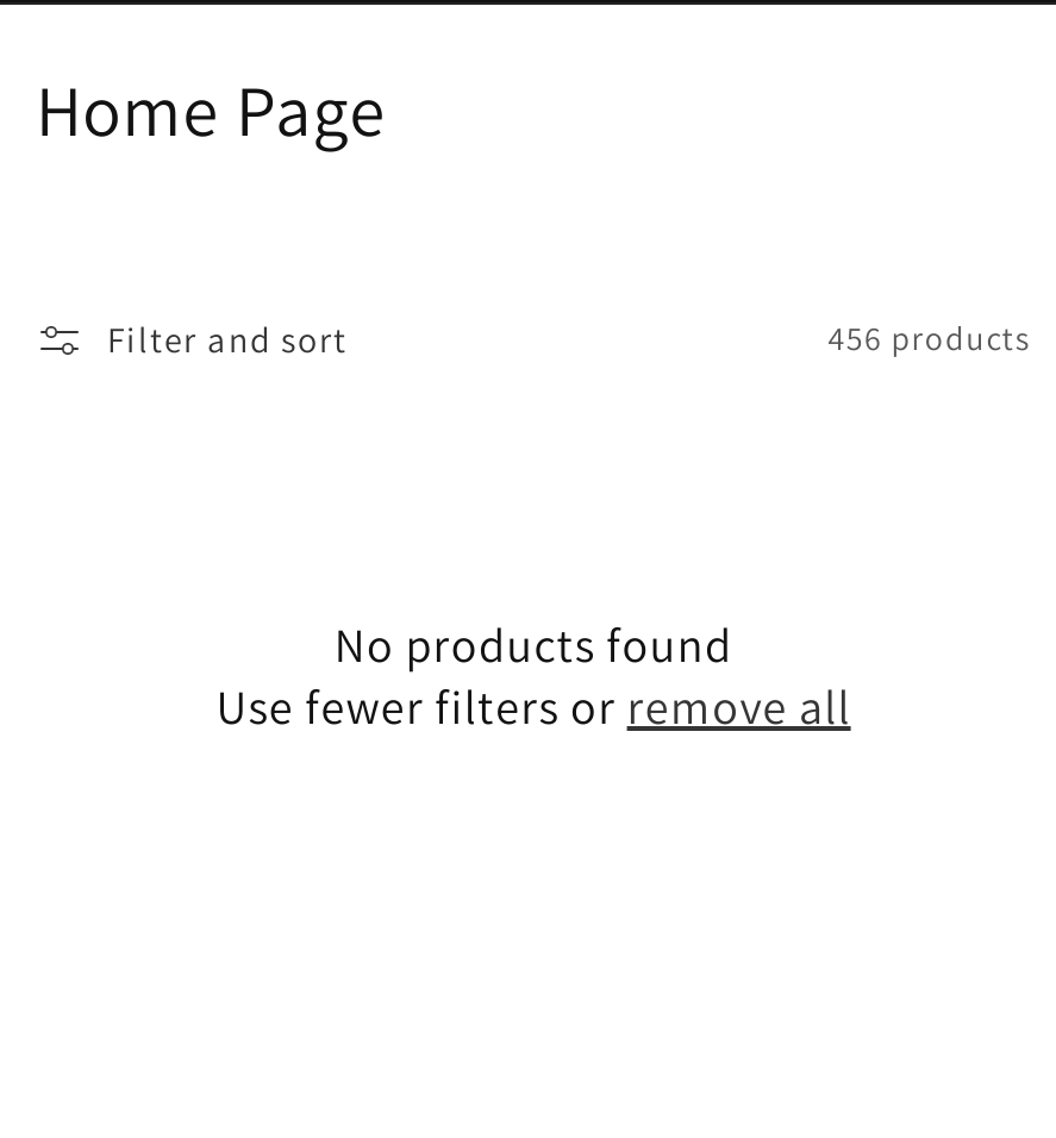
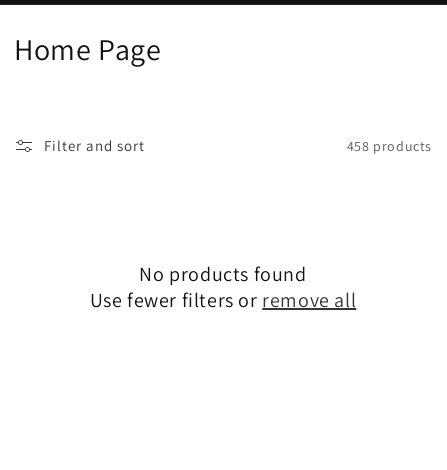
- 456 products
+ 458 products
